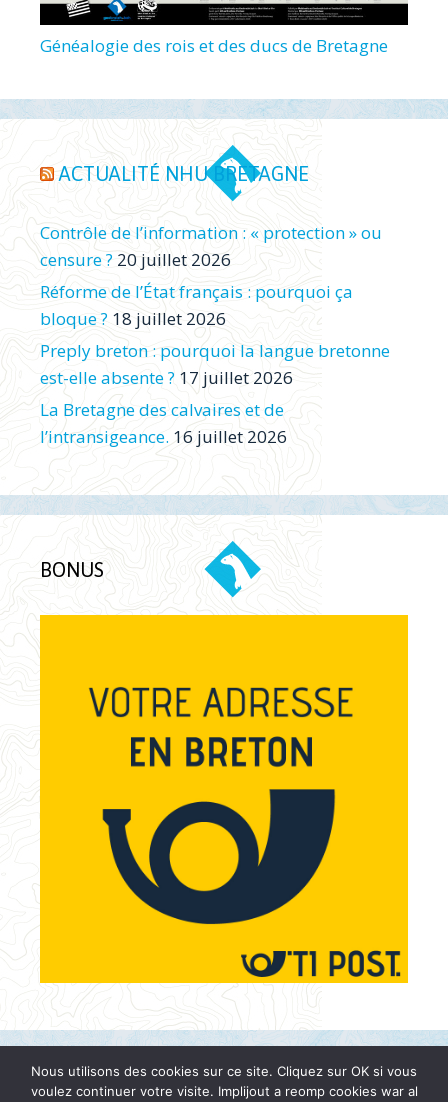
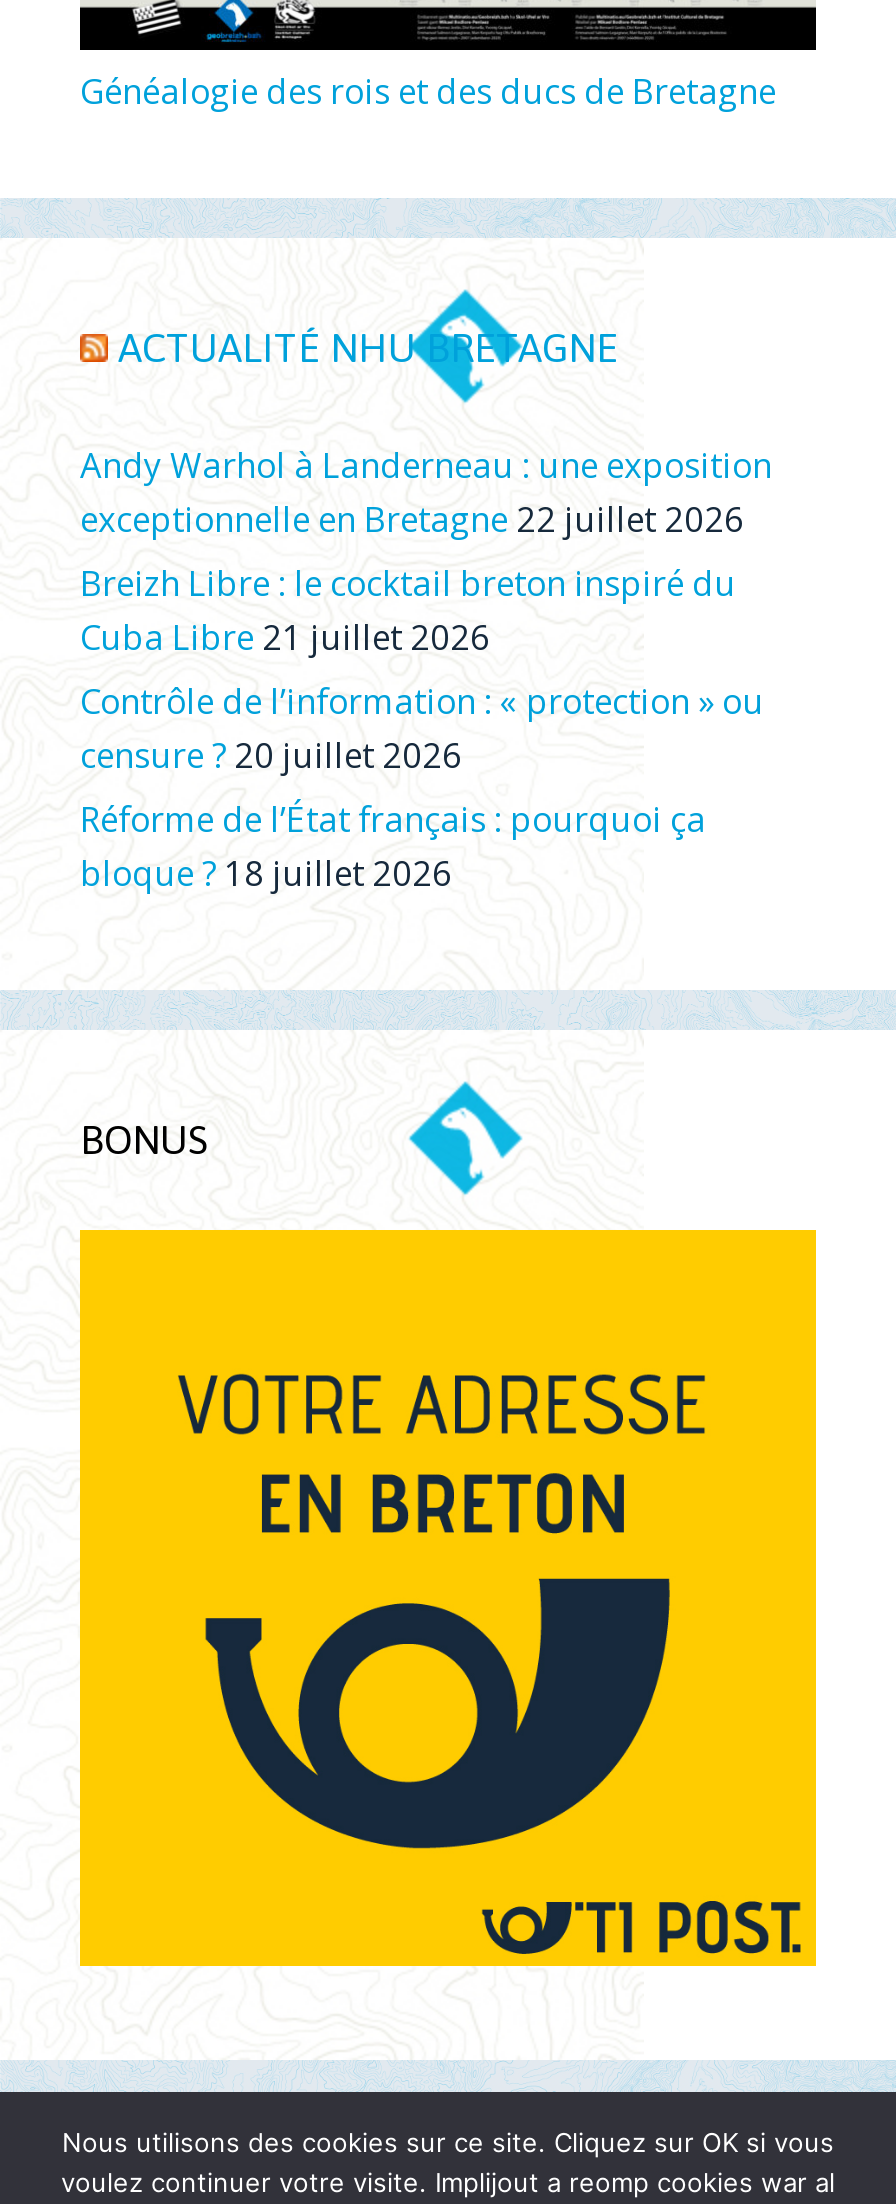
+ Andy Warhol à Landerneau : une exposition
+ exceptionnelle en Bretagne 22 juillet 2026
+ Breizh Libre : le cocktail breton inspiré du
+ Cuba Libre 21 juillet 2026

moved down: Contrôle de l’information : « protection » ou | censure ? 20 juillet 2026 | Réforme de l’État français : pourquoi ça | bloque ? 18 juillet 2026

- Preply breton : pourquoi la langue bretonne
- est-elle absente ? 17 juillet 2026
- La Bretagne des calvaires et de
- l’intransigeance. 16 juillet 2026
